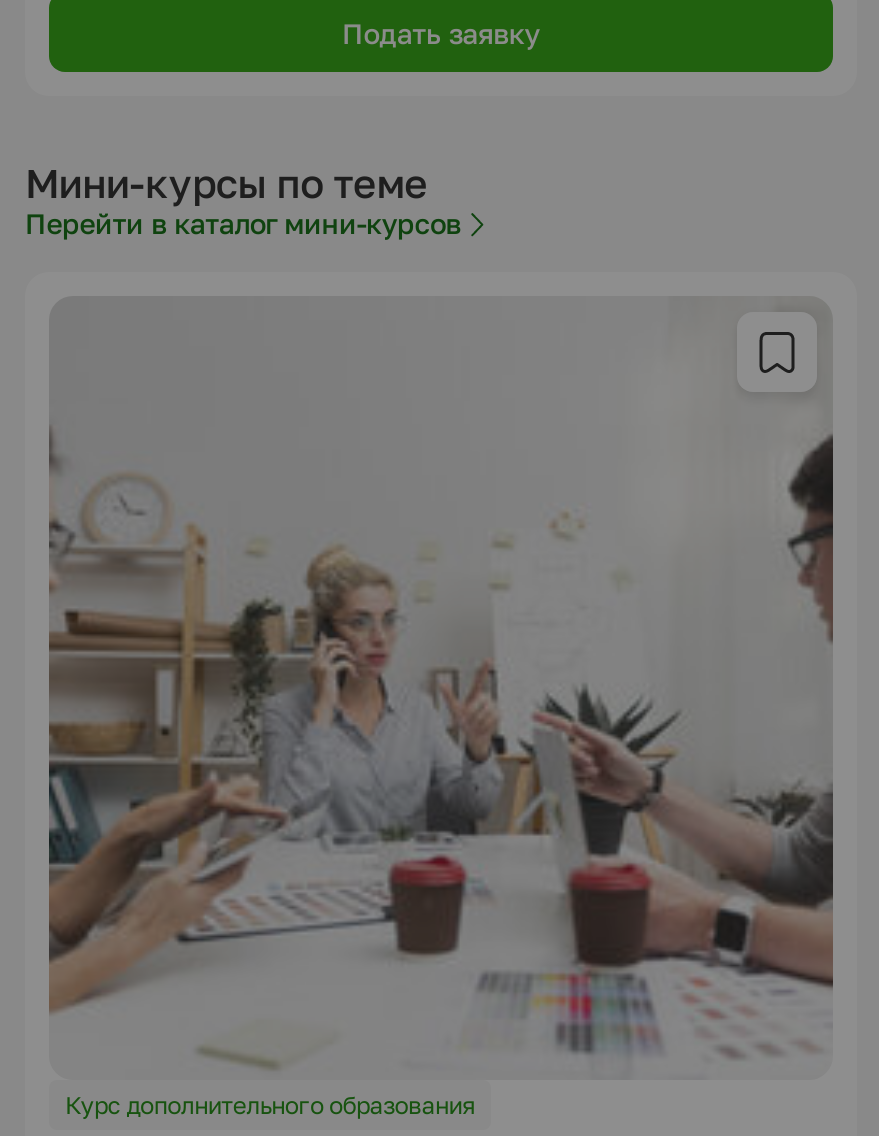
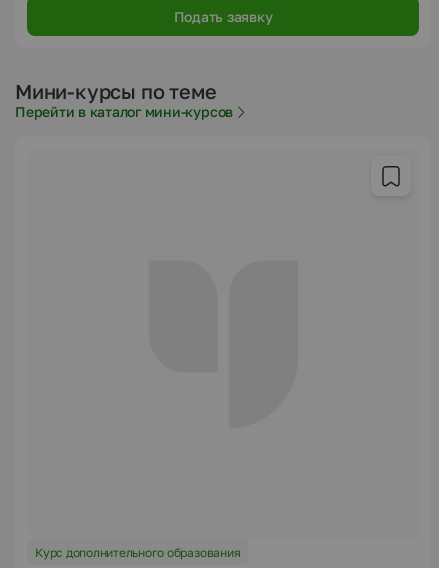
- [image]
